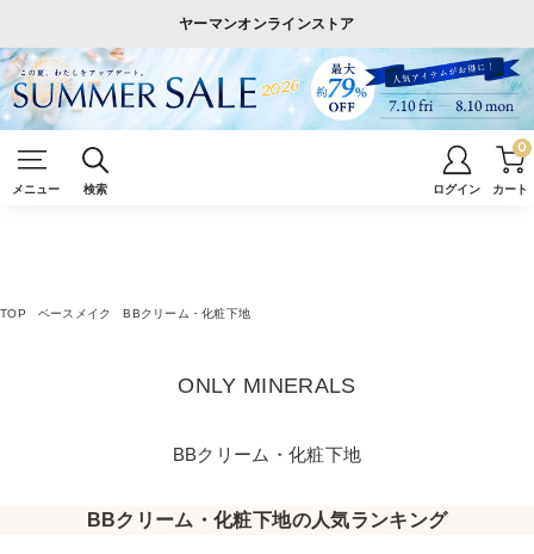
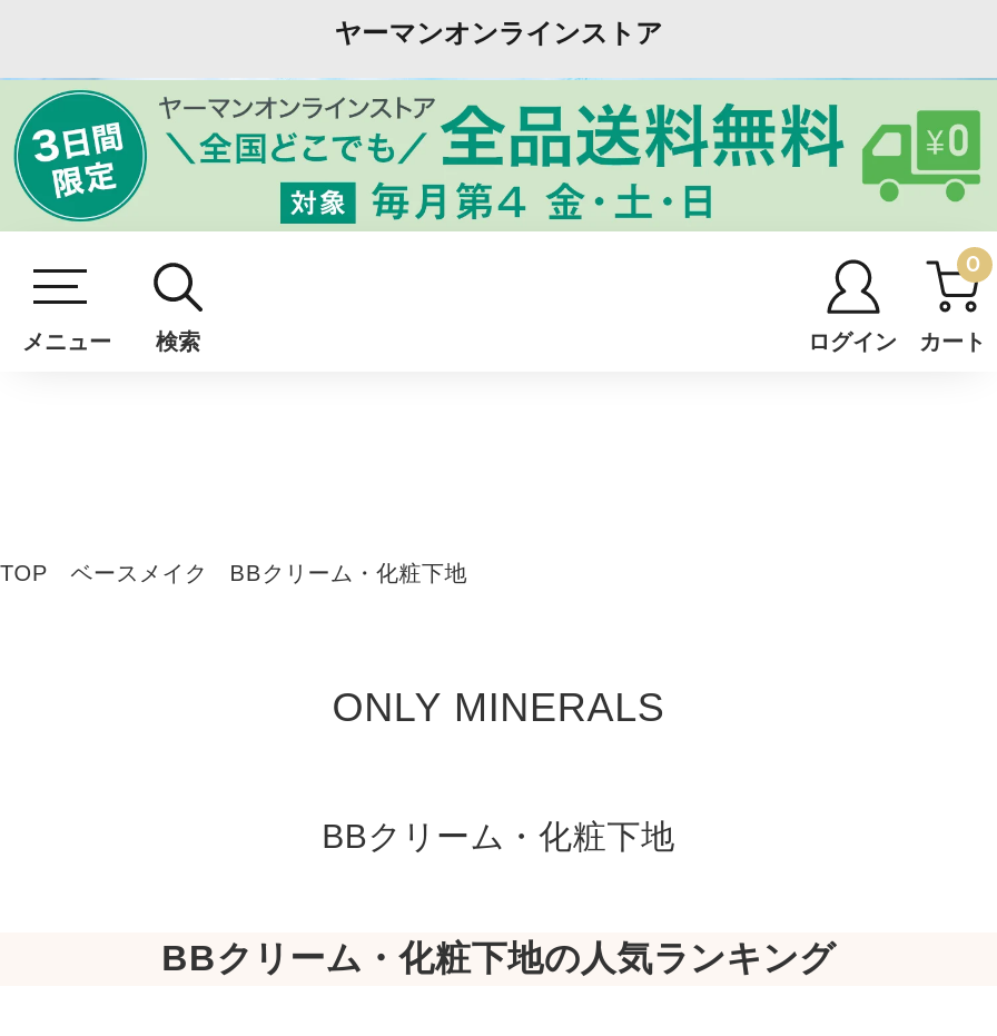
- [image]
+ [image]
